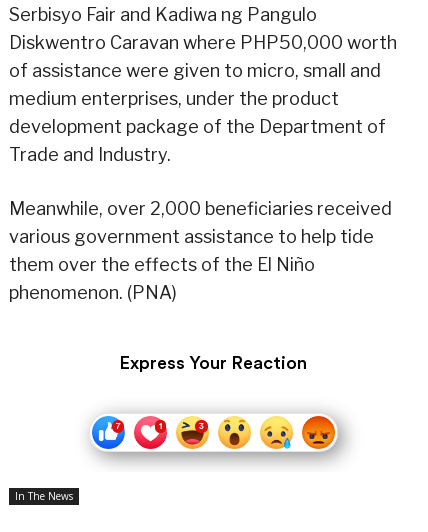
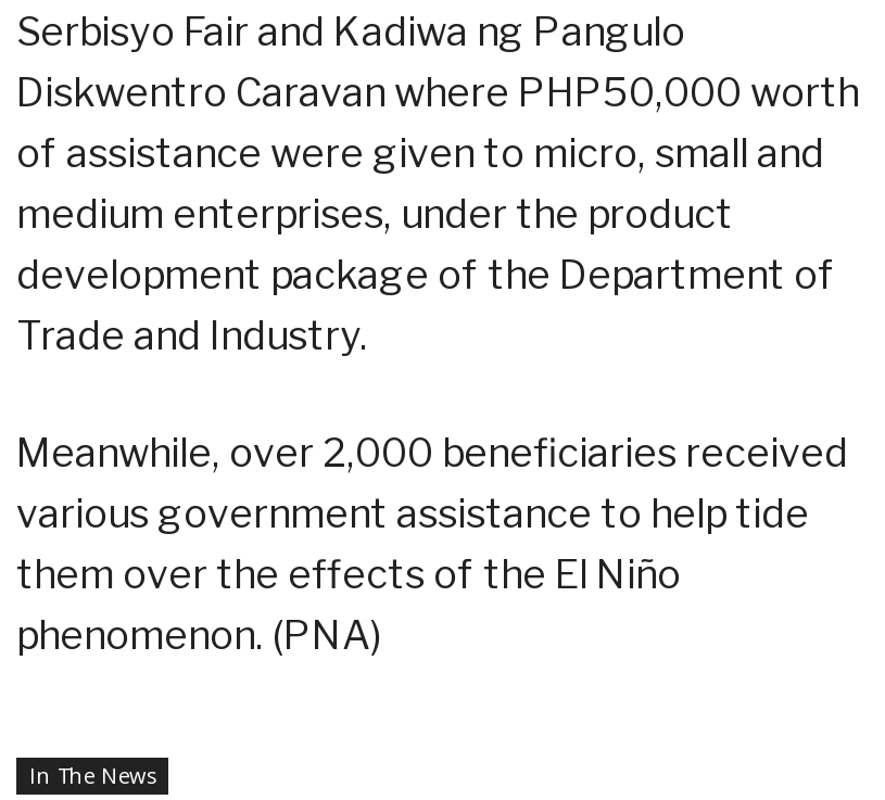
- Express Your Reaction

- [image]
